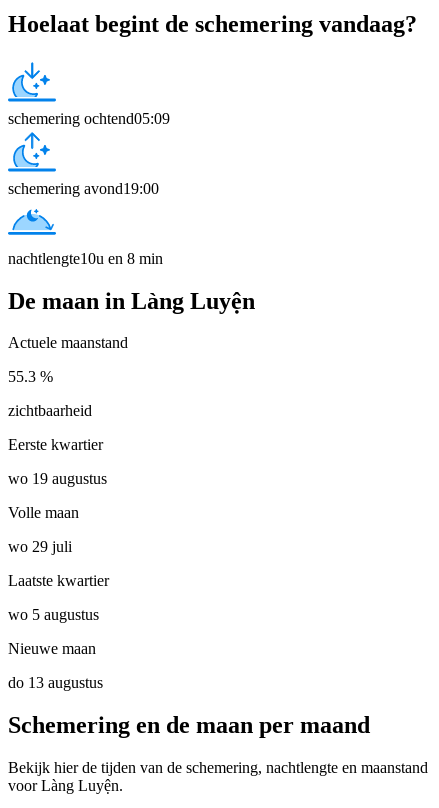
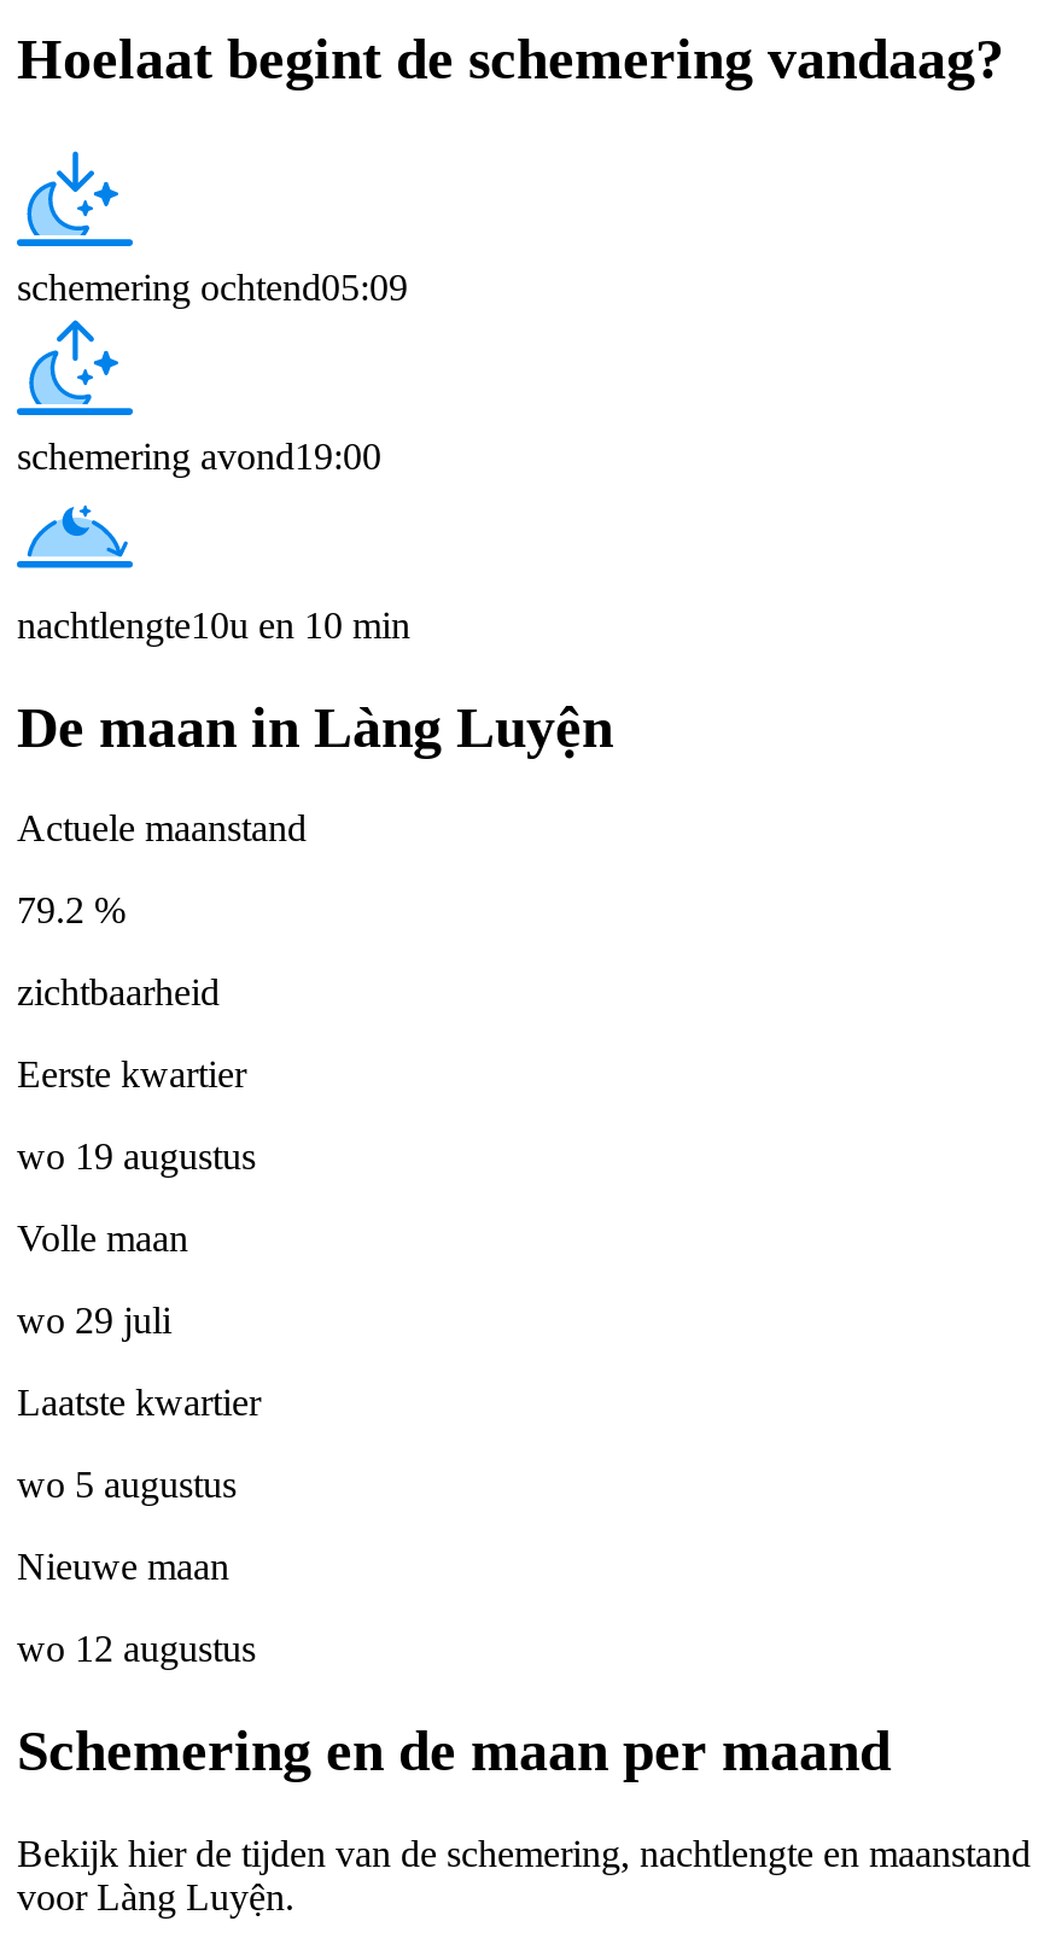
- nachtlengte10u en 8 min
+ nachtlengte10u en 10 min

- 55.3 %
+ 79.2 %

- do 13 augustus
+ wo 12 augustus
